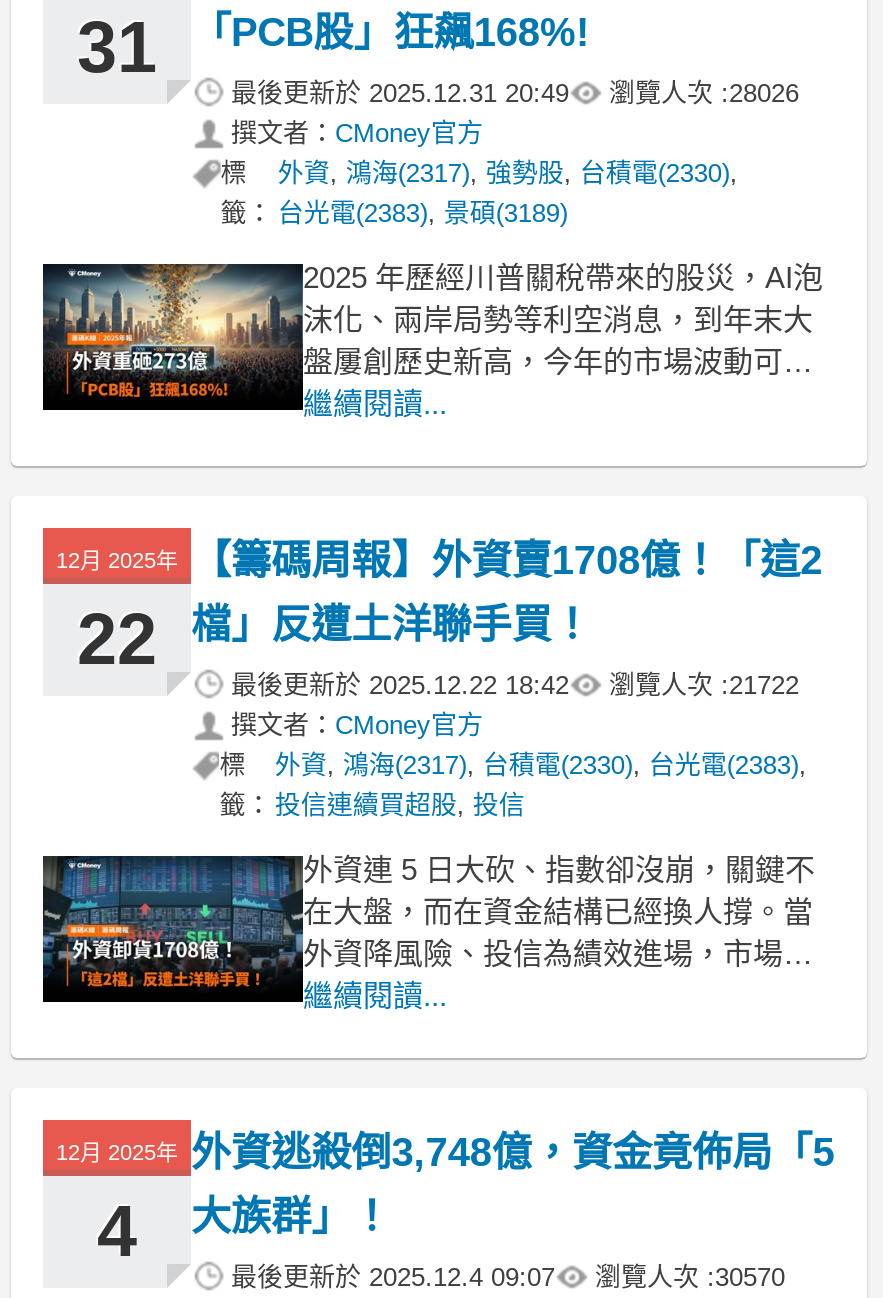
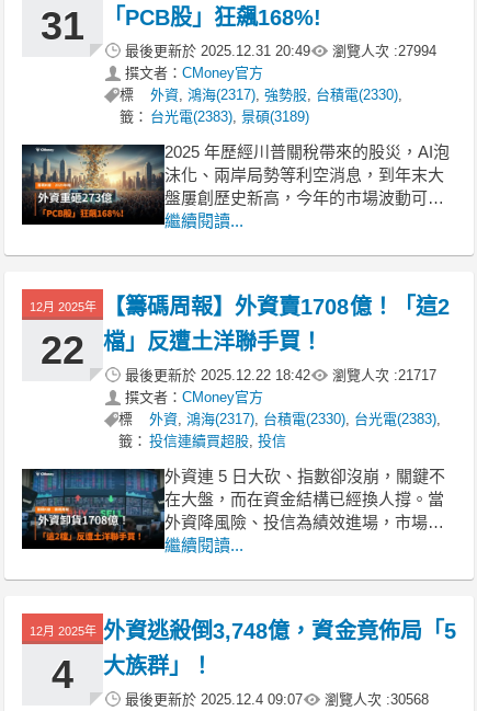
- 最後更新於2025.12.31 20:49 瀏覽人次 : 28026
+ 最後更新於2025.12.31 20:49 瀏覽人次 : 27994

- 最後更新於2025.12.22 18:42 瀏覽人次 : 21722
+ 最後更新於2025.12.22 18:42 瀏覽人次 : 21717

- 最後更新於2025.12.4 09:07 瀏覽人次 : 30570
+ 最後更新於2025.12.4 09:07 瀏覽人次 : 30568
